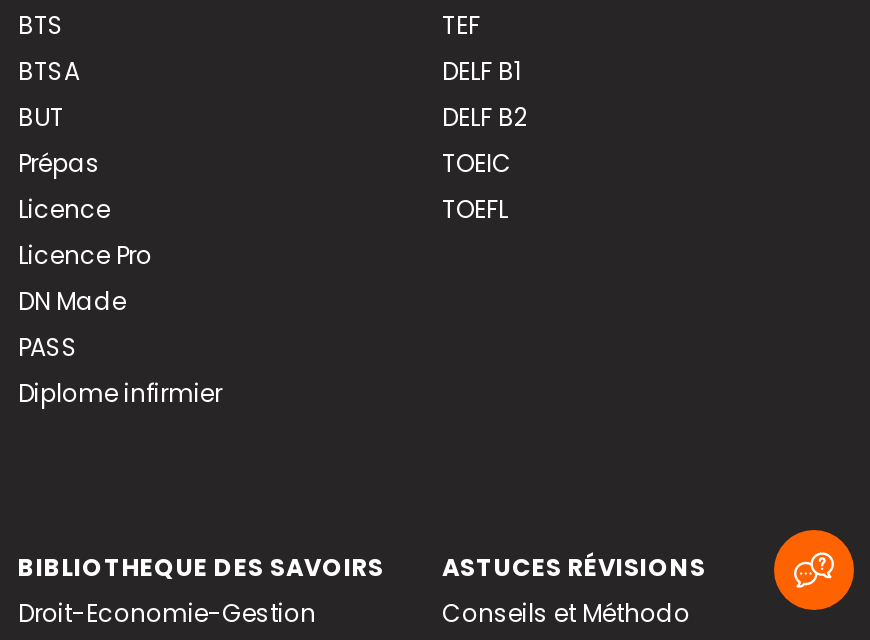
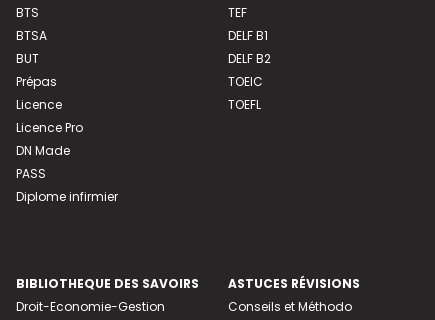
- [image]
